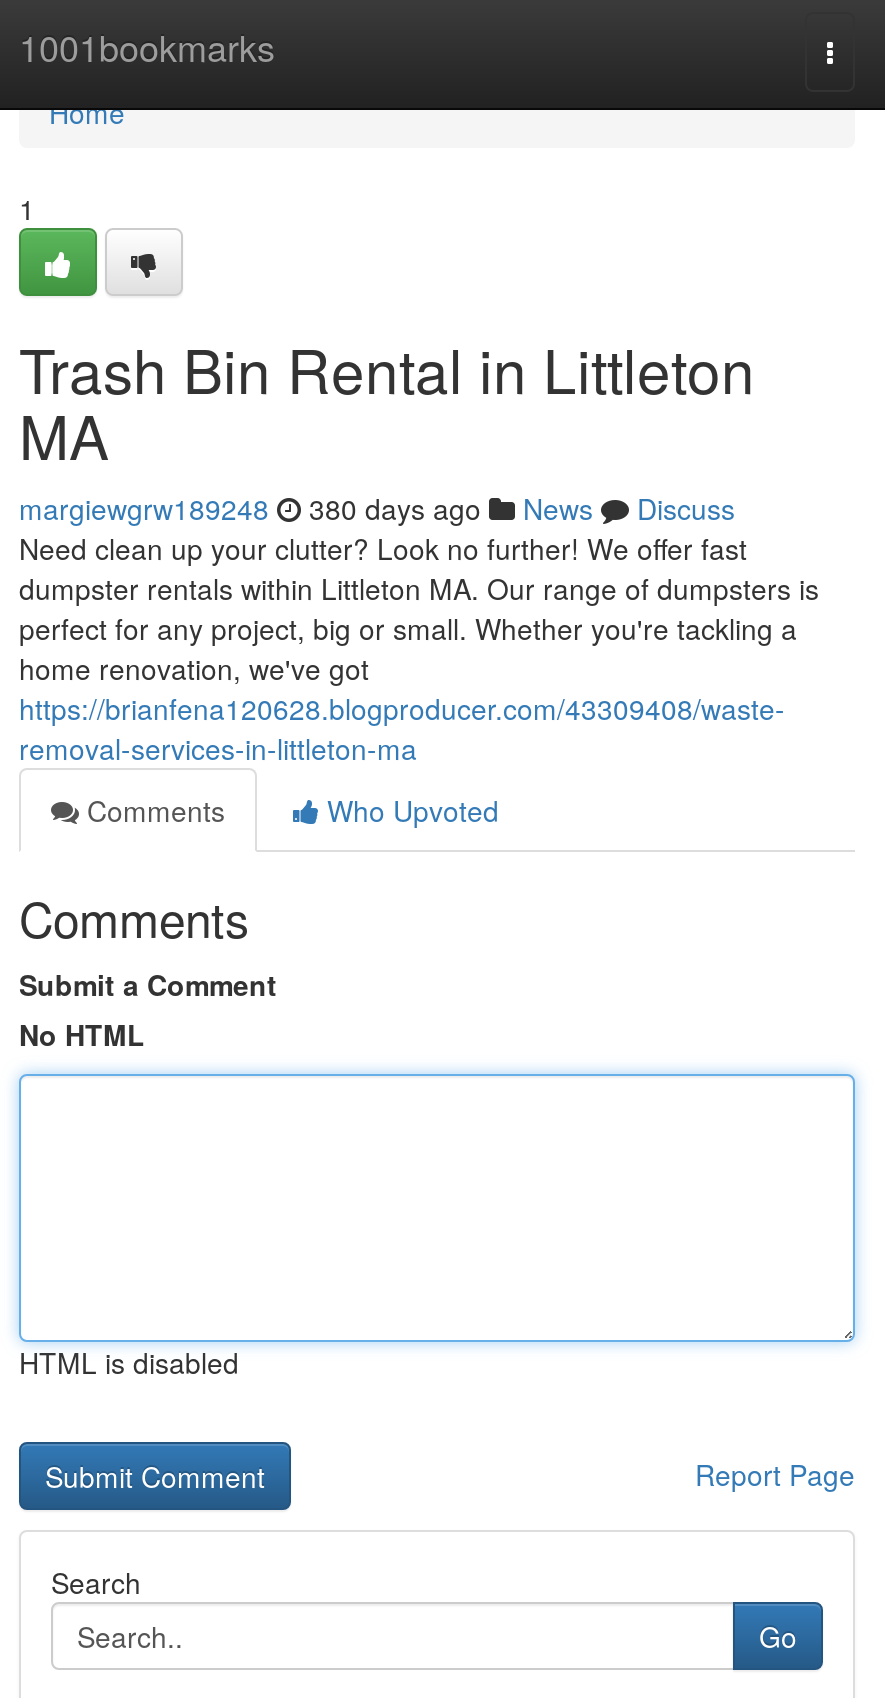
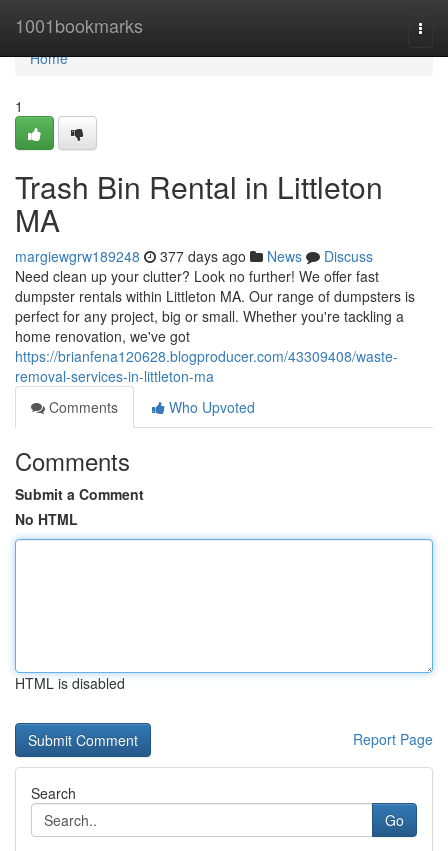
- margiewgrw189248 380 days ago News Discuss
+ margiewgrw189248 377 days ago News Discuss
